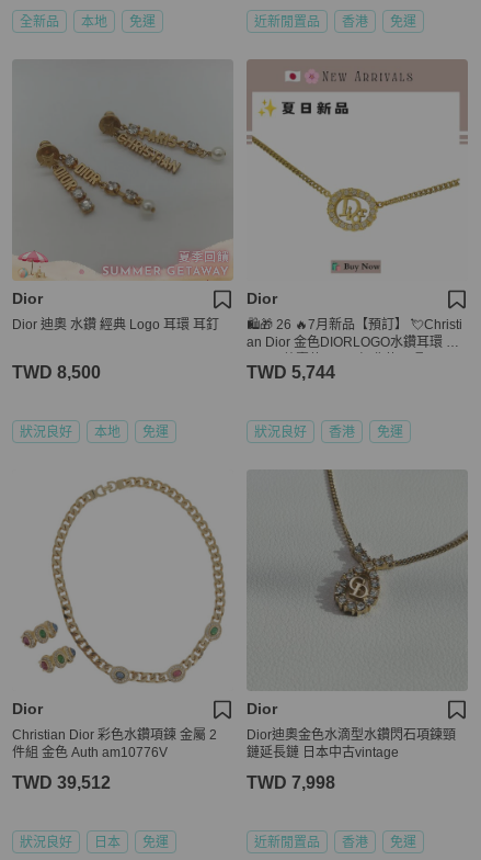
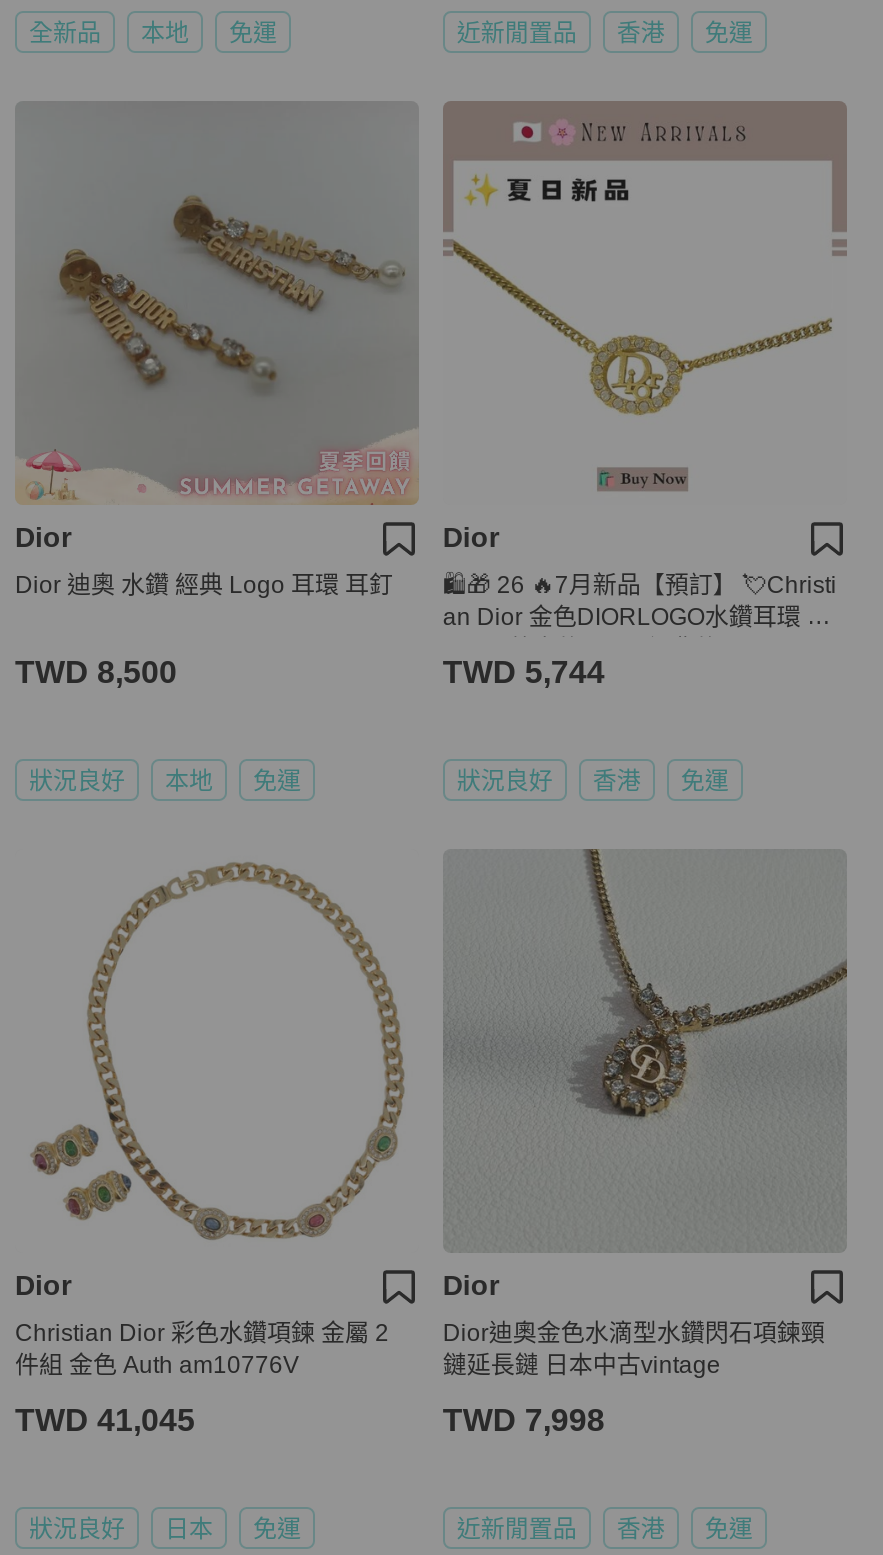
- TWD 39,512
+ TWD 41,045
